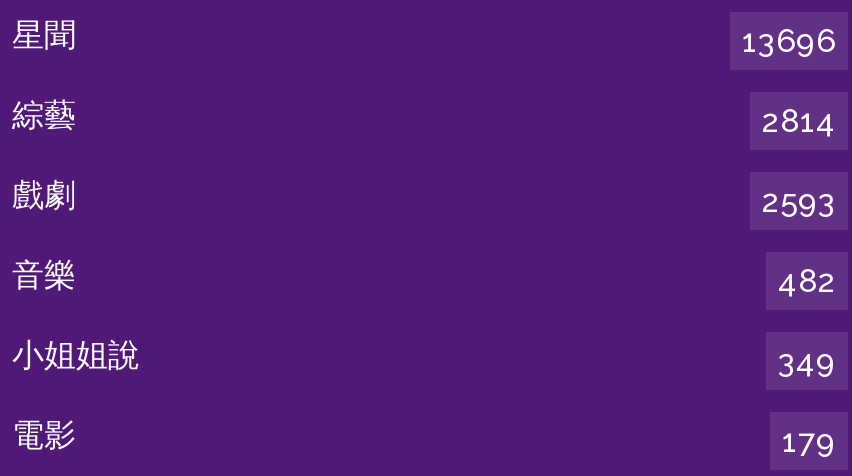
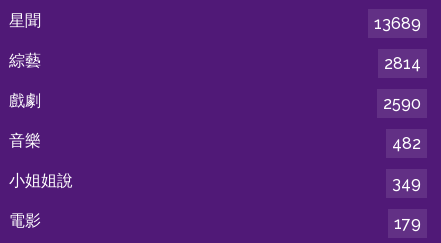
- 13696
+ 13689

- 2593
+ 2590
